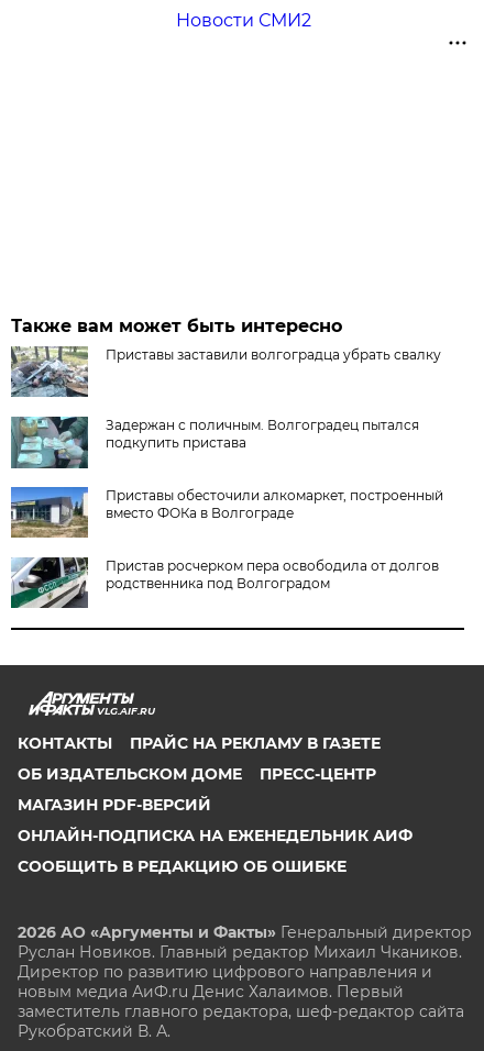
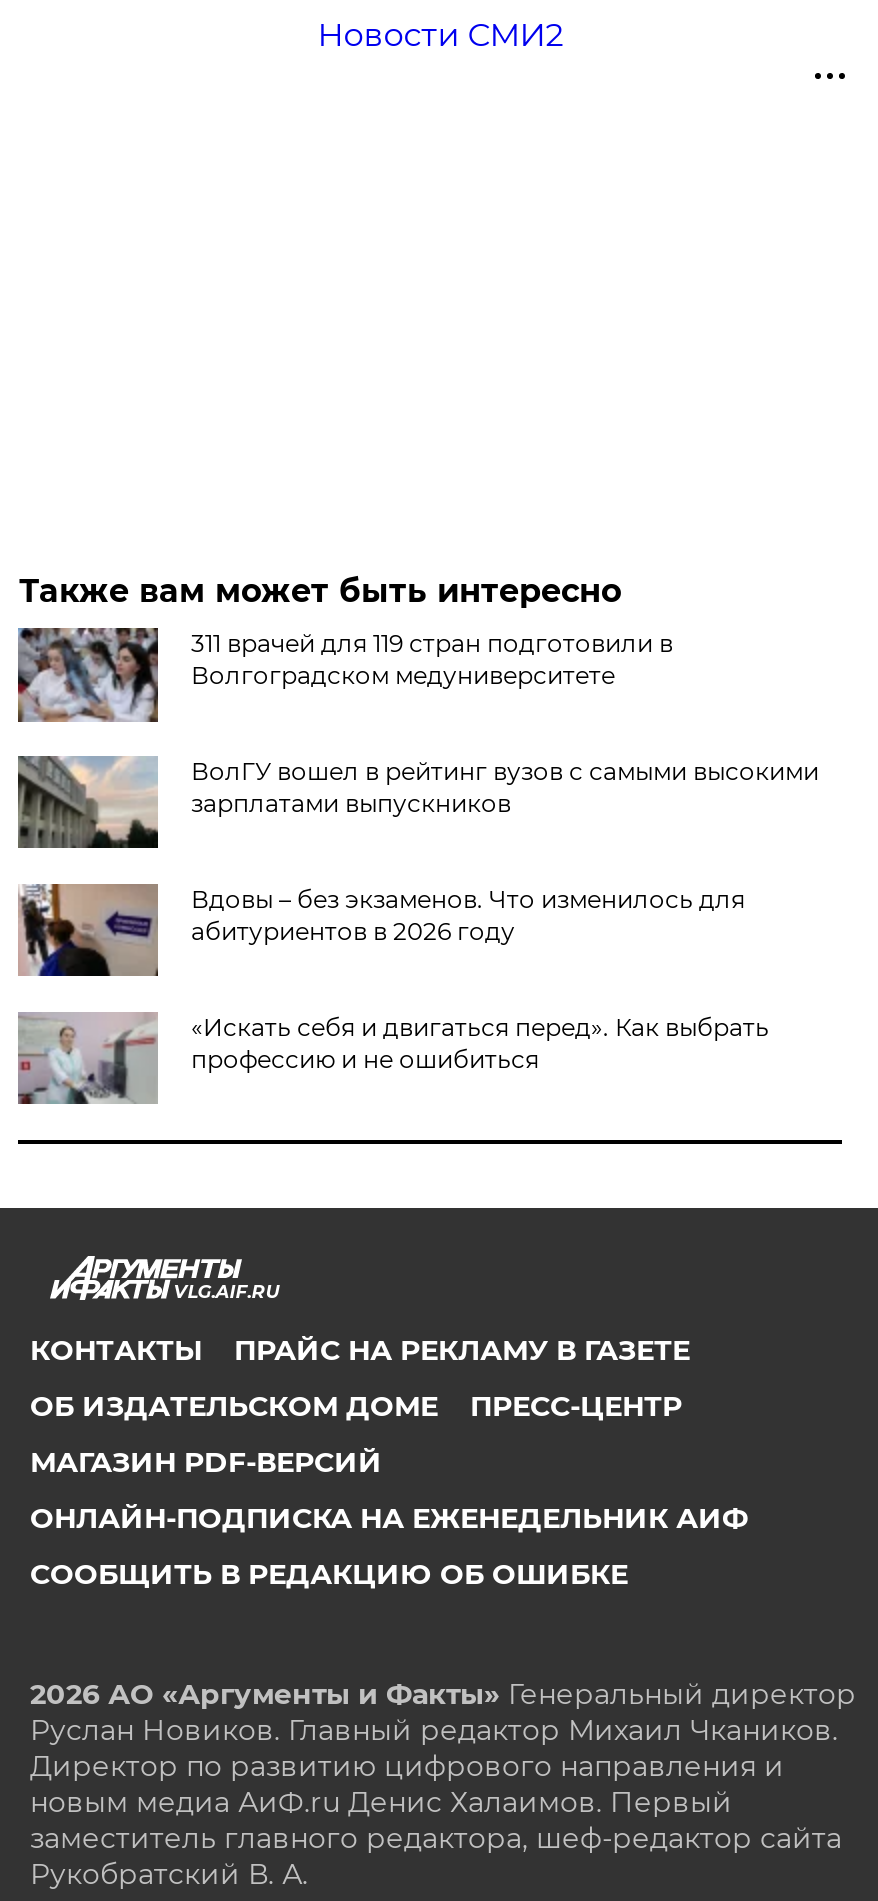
- [image]
- Приставы заставили волгоградца убрать свалку
+ [image]
+ 311 врачей для 119 стран подготовили в
+ Волгоградском медуниверситете

- [image]
- Задержан с поличным. Волгоградец пытался
- подкупить пристава
+ [image]
+ ВолГУ вошел в рейтинг вузов с самыми высокими
+ зарплатами выпускников

- [image]
- Приставы обесточили алкомаркет, построенный
- вместо ФОКа в Волгограде
+ [image]
+ Вдовы – без экзаменов. Что изменилось для
+ абитуриентов в 2026 году

- [image]
- Пристав росчерком пера освободила от долгов
- родственника под Волгоградом
+ [image]
+ «Искать себя и двигаться перед». Как выбрать
+ профессию и не ошибиться
